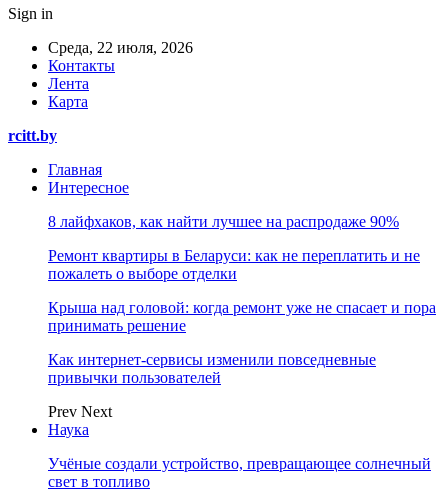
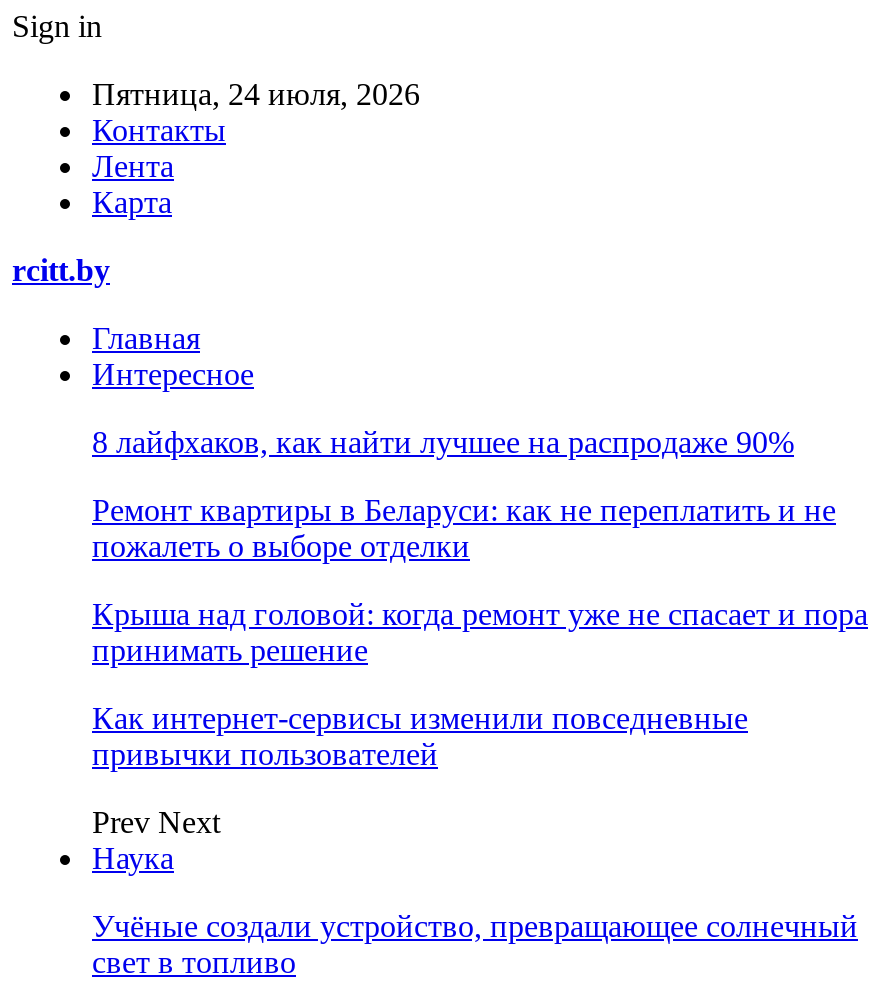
- Среда, 22 июля, 2026
+ Пятница, 24 июля, 2026
